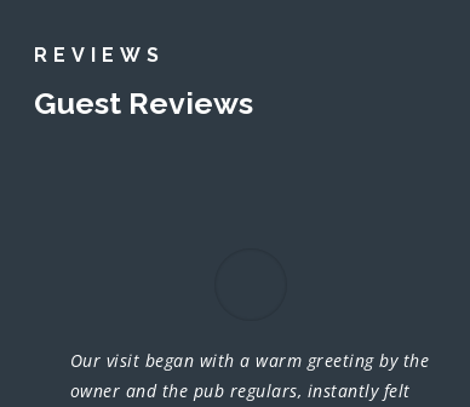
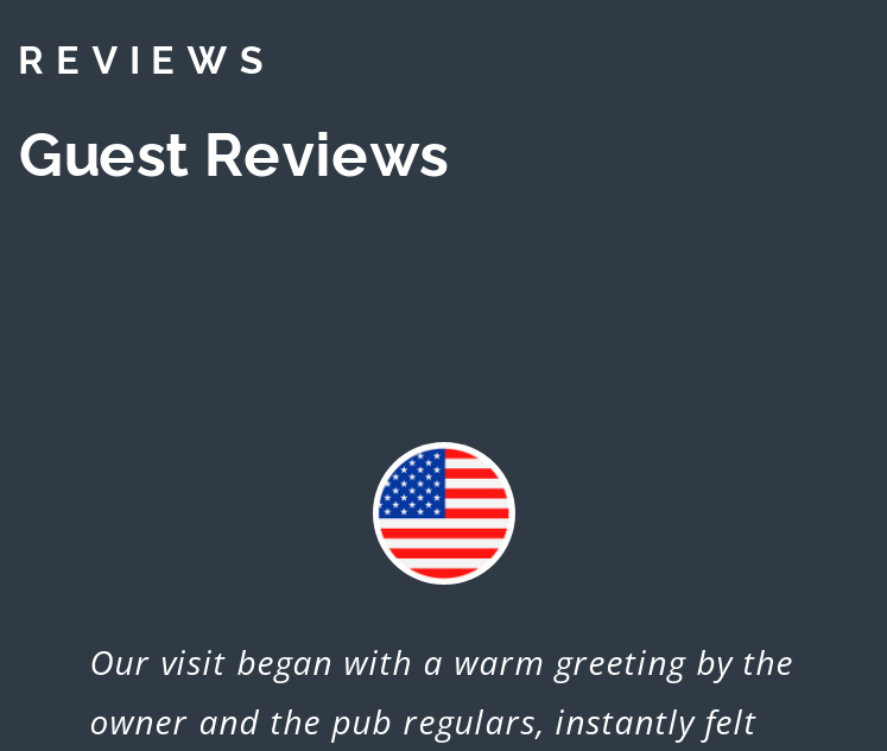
+ [image]
